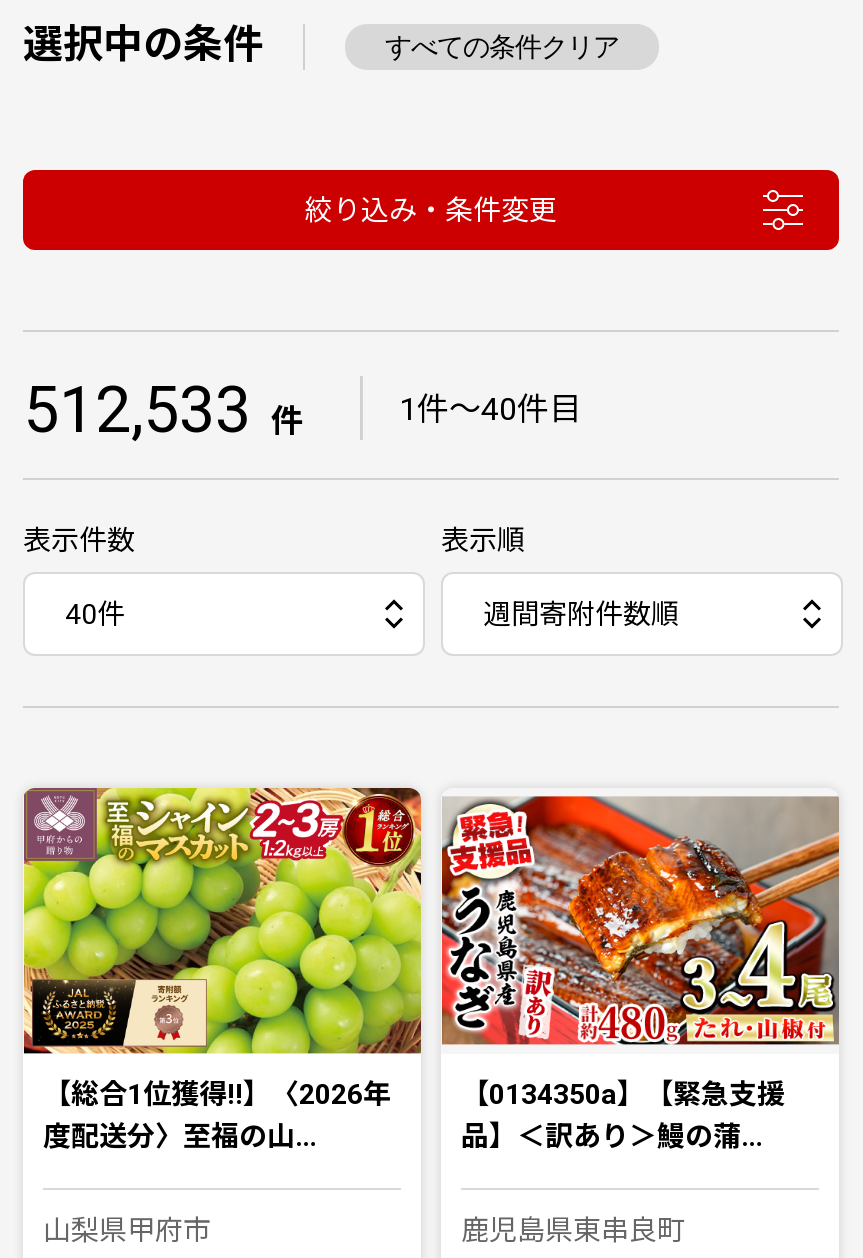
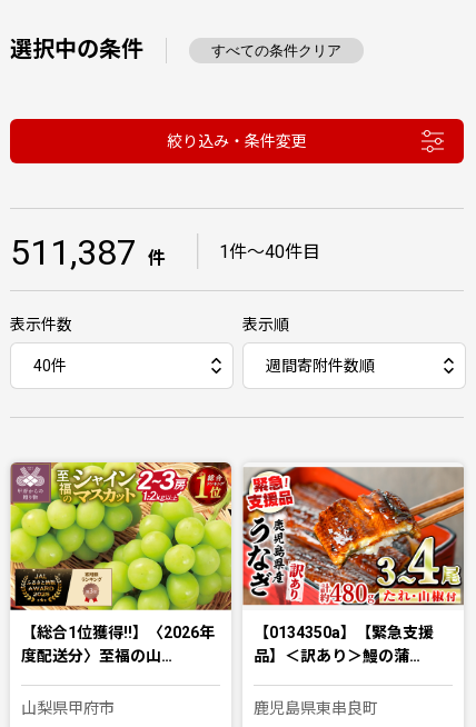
- 512,533 件 ｜ 1件〜40件目
+ 511,387 件 ｜ 1件〜40件目
